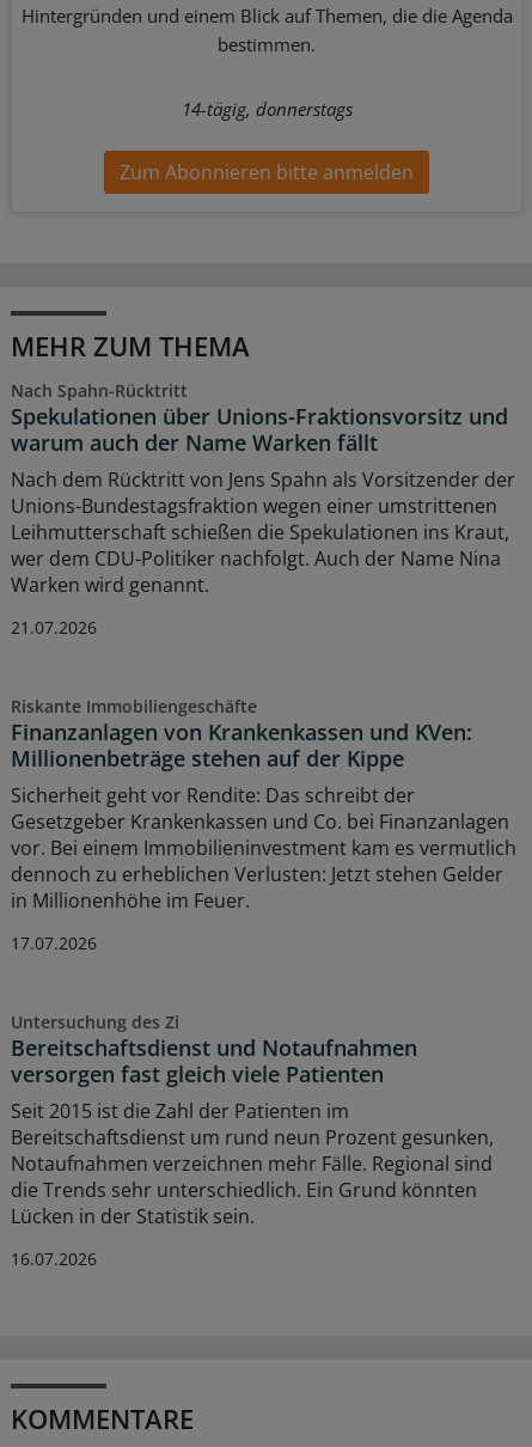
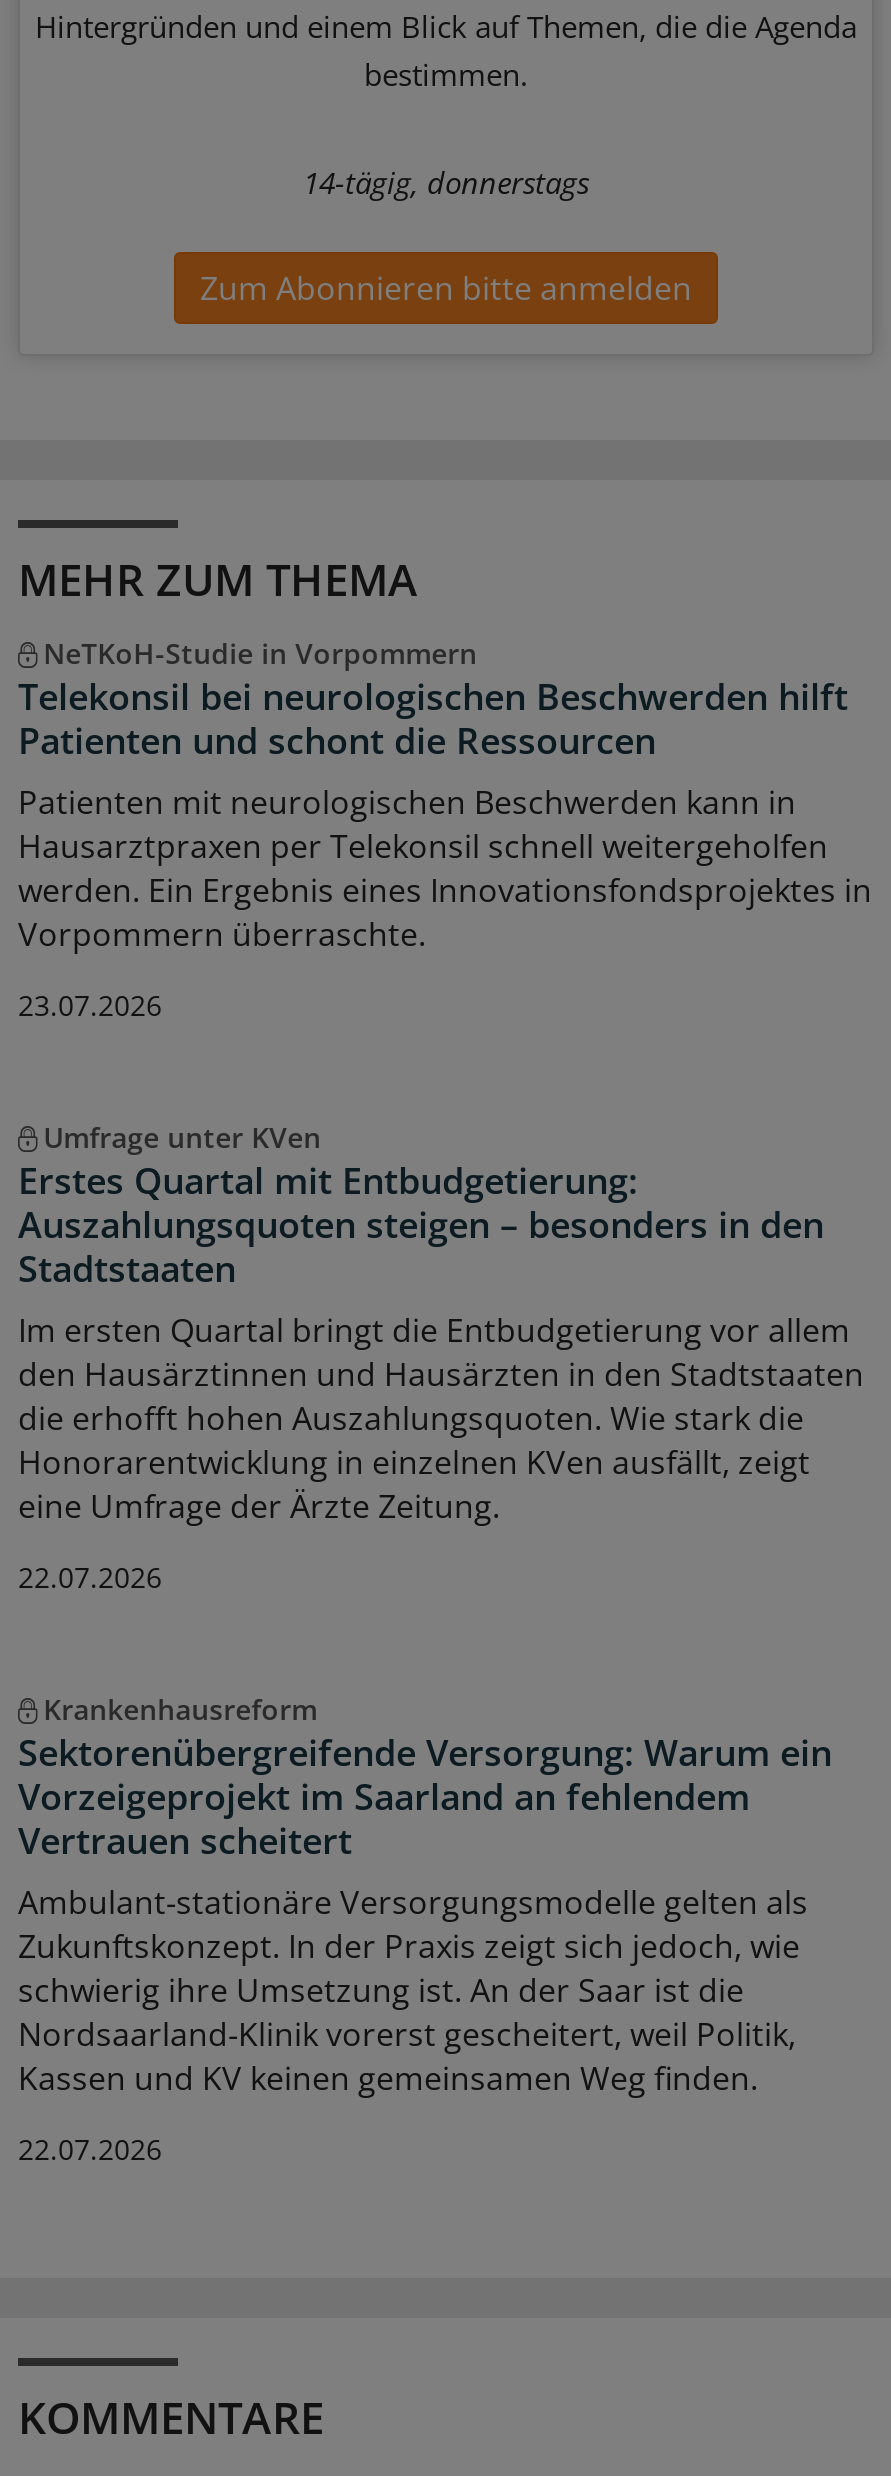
- Nach Spahn-Rücktritt
- Spekulationen über Unions-Fraktionsvorsitz und
- warum auch der Name Warken fällt
- Nach dem Rücktritt von Jens Spahn als Vorsitzender der
- Unions-Bundestagsfraktion wegen einer umstrittenen
- Leihmutterschaft schießen die Spekulationen ins Kraut,
- wer dem CDU-Politiker nachfolgt. Auch der Name Nina
- Warken wird genannt.
+ NeTKoH-Studie in Vorpommern
+ Telekonsil bei neurologischen Beschwerden hilft
+ Patienten und schont die Ressourcen
+ Patienten mit neurologischen Beschwerden kann in
+ Hausarztpraxen per Telekonsil schnell weitergeholfen
+ werden. Ein Ergebnis eines Innovationsfondsprojektes in
+ Vorpommern überraschte.

- 21.07.2026
+ 23.07.2026

- Riskante Immobiliengeschäfte
- Finanzanlagen von Krankenkassen und KVen:
- Millionenbeträge stehen auf der Kippe
- Sicherheit geht vor Rendite: Das schreibt der
- Gesetzgeber Krankenkassen und Co. bei Finanzanlagen
- vor. Bei einem Immobilieninvestment kam es vermutlich
- dennoch zu erheblichen Verlusten: Jetzt stehen Gelder
- in Millionenhöhe im Feuer.
+ Umfrage unter KVen
+ Erstes Quartal mit Entbudgetierung:
+ Auszahlungsquoten steigen – besonders in den
+ Stadtstaaten
+ Im ersten Quartal bringt die Entbudgetierung vor allem
+ den Hausärztinnen und Hausärzten in den Stadtstaaten
+ die erhofft hohen Auszahlungsquoten. Wie stark die
+ Honorarentwicklung in einzelnen KVen ausfällt, zeigt
+ eine Umfrage der Ärzte Zeitung.

- 17.07.2026
+ 22.07.2026

- Untersuchung des Zi
- Bereitschaftsdienst und Notaufnahmen
- versorgen fast gleich viele Patienten
- Seit 2015 ist die Zahl der Patienten im
- Bereitschaftsdienst um rund neun Prozent gesunken,
- Notaufnahmen verzeichnen mehr Fälle. Regional sind
- die Trends sehr unterschiedlich. Ein Grund könnten
- Lücken in der Statistik sein.
+ Krankenhausreform
+ Sektorenübergreifende Versorgung: Warum ein
+ Vorzeigeprojekt im Saarland an fehlendem
+ Vertrauen scheitert
+ Ambulant-stationäre Versorgungsmodelle gelten als
+ Zukunftskonzept. In der Praxis zeigt sich jedoch, wie
+ schwierig ihre Umsetzung ist. An der Saar ist die
+ Nordsaarland-Klinik vorerst gescheitert, weil Politik,
+ Kassen und KV keinen gemeinsamen Weg finden.

- 16.07.2026
+ 22.07.2026
